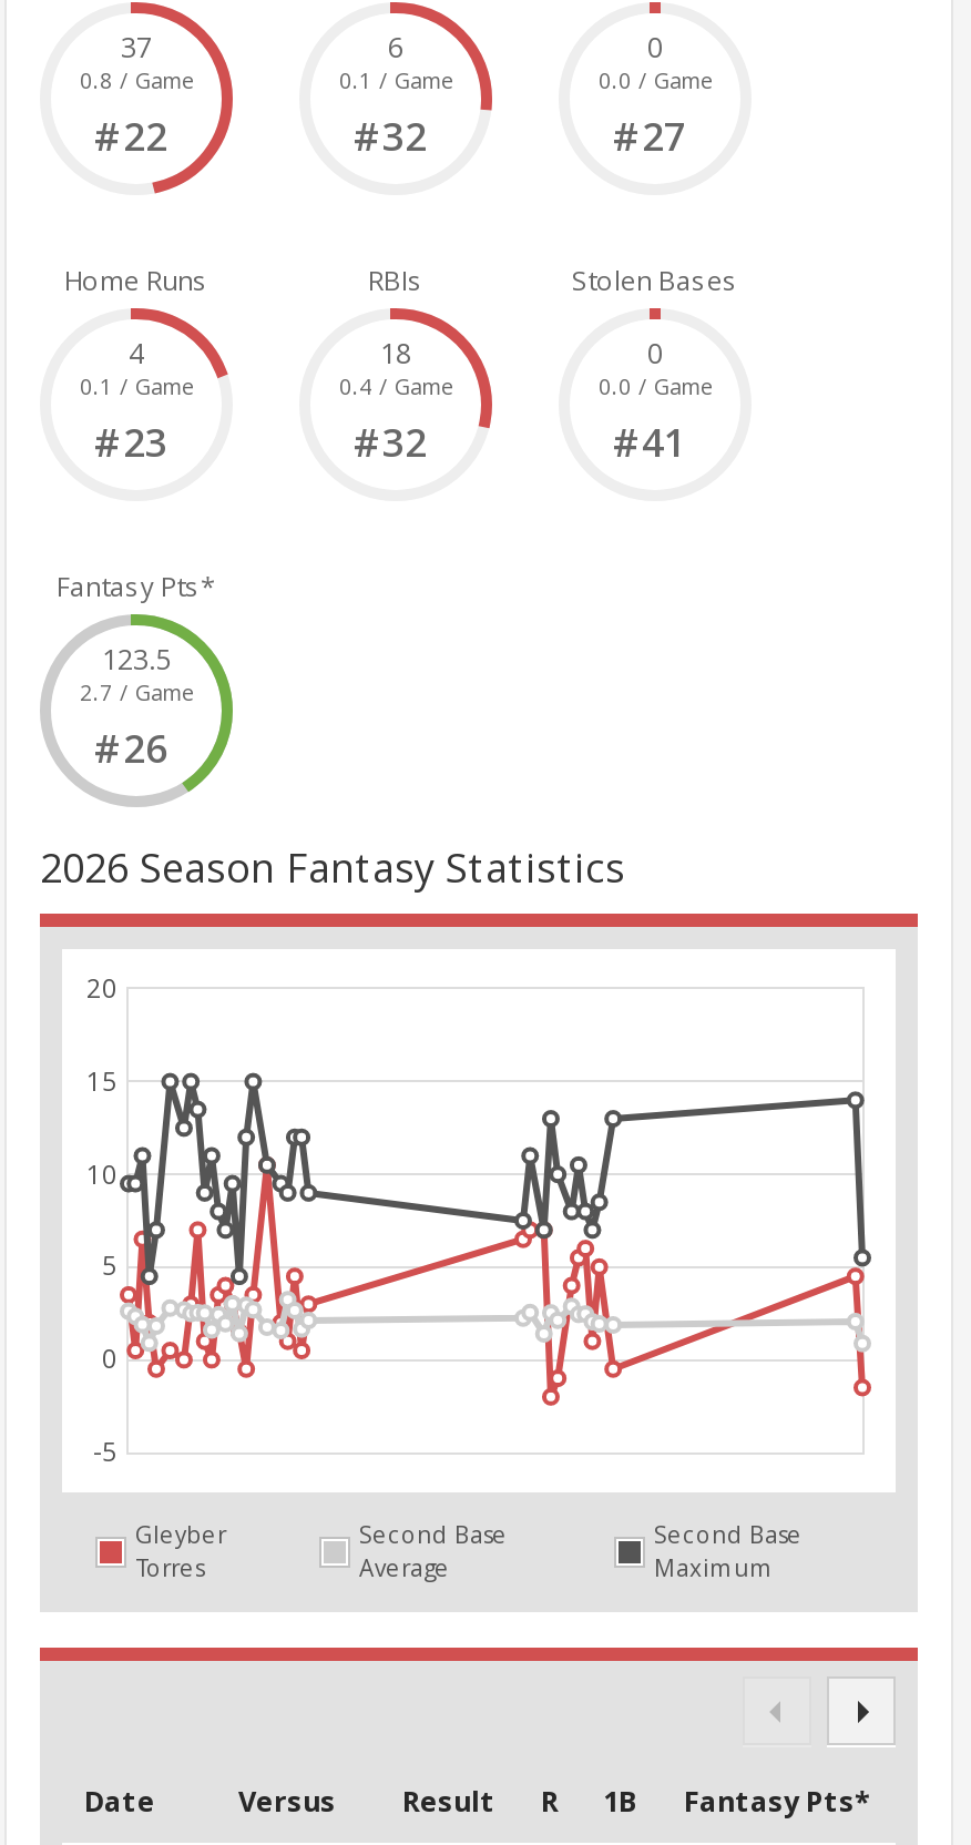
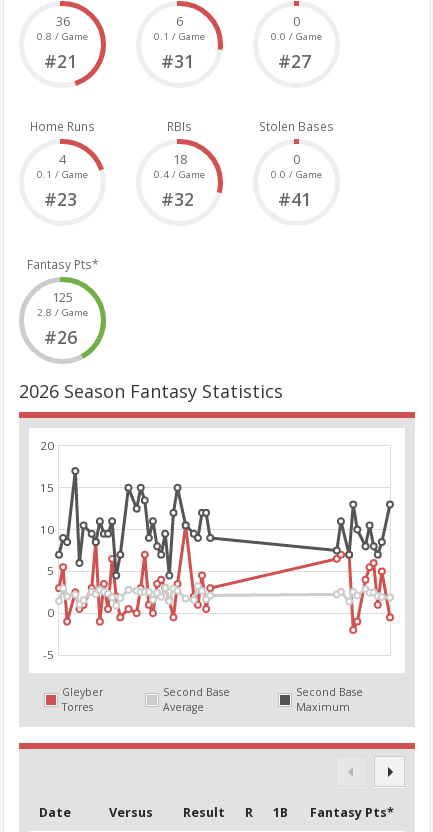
- 37
+ 36

- #22
+ #21

- #32
+ #31

- 123.5
+ 125

- 2.7 / Game
+ 2.8 / Game

- [image]
+ [image]
